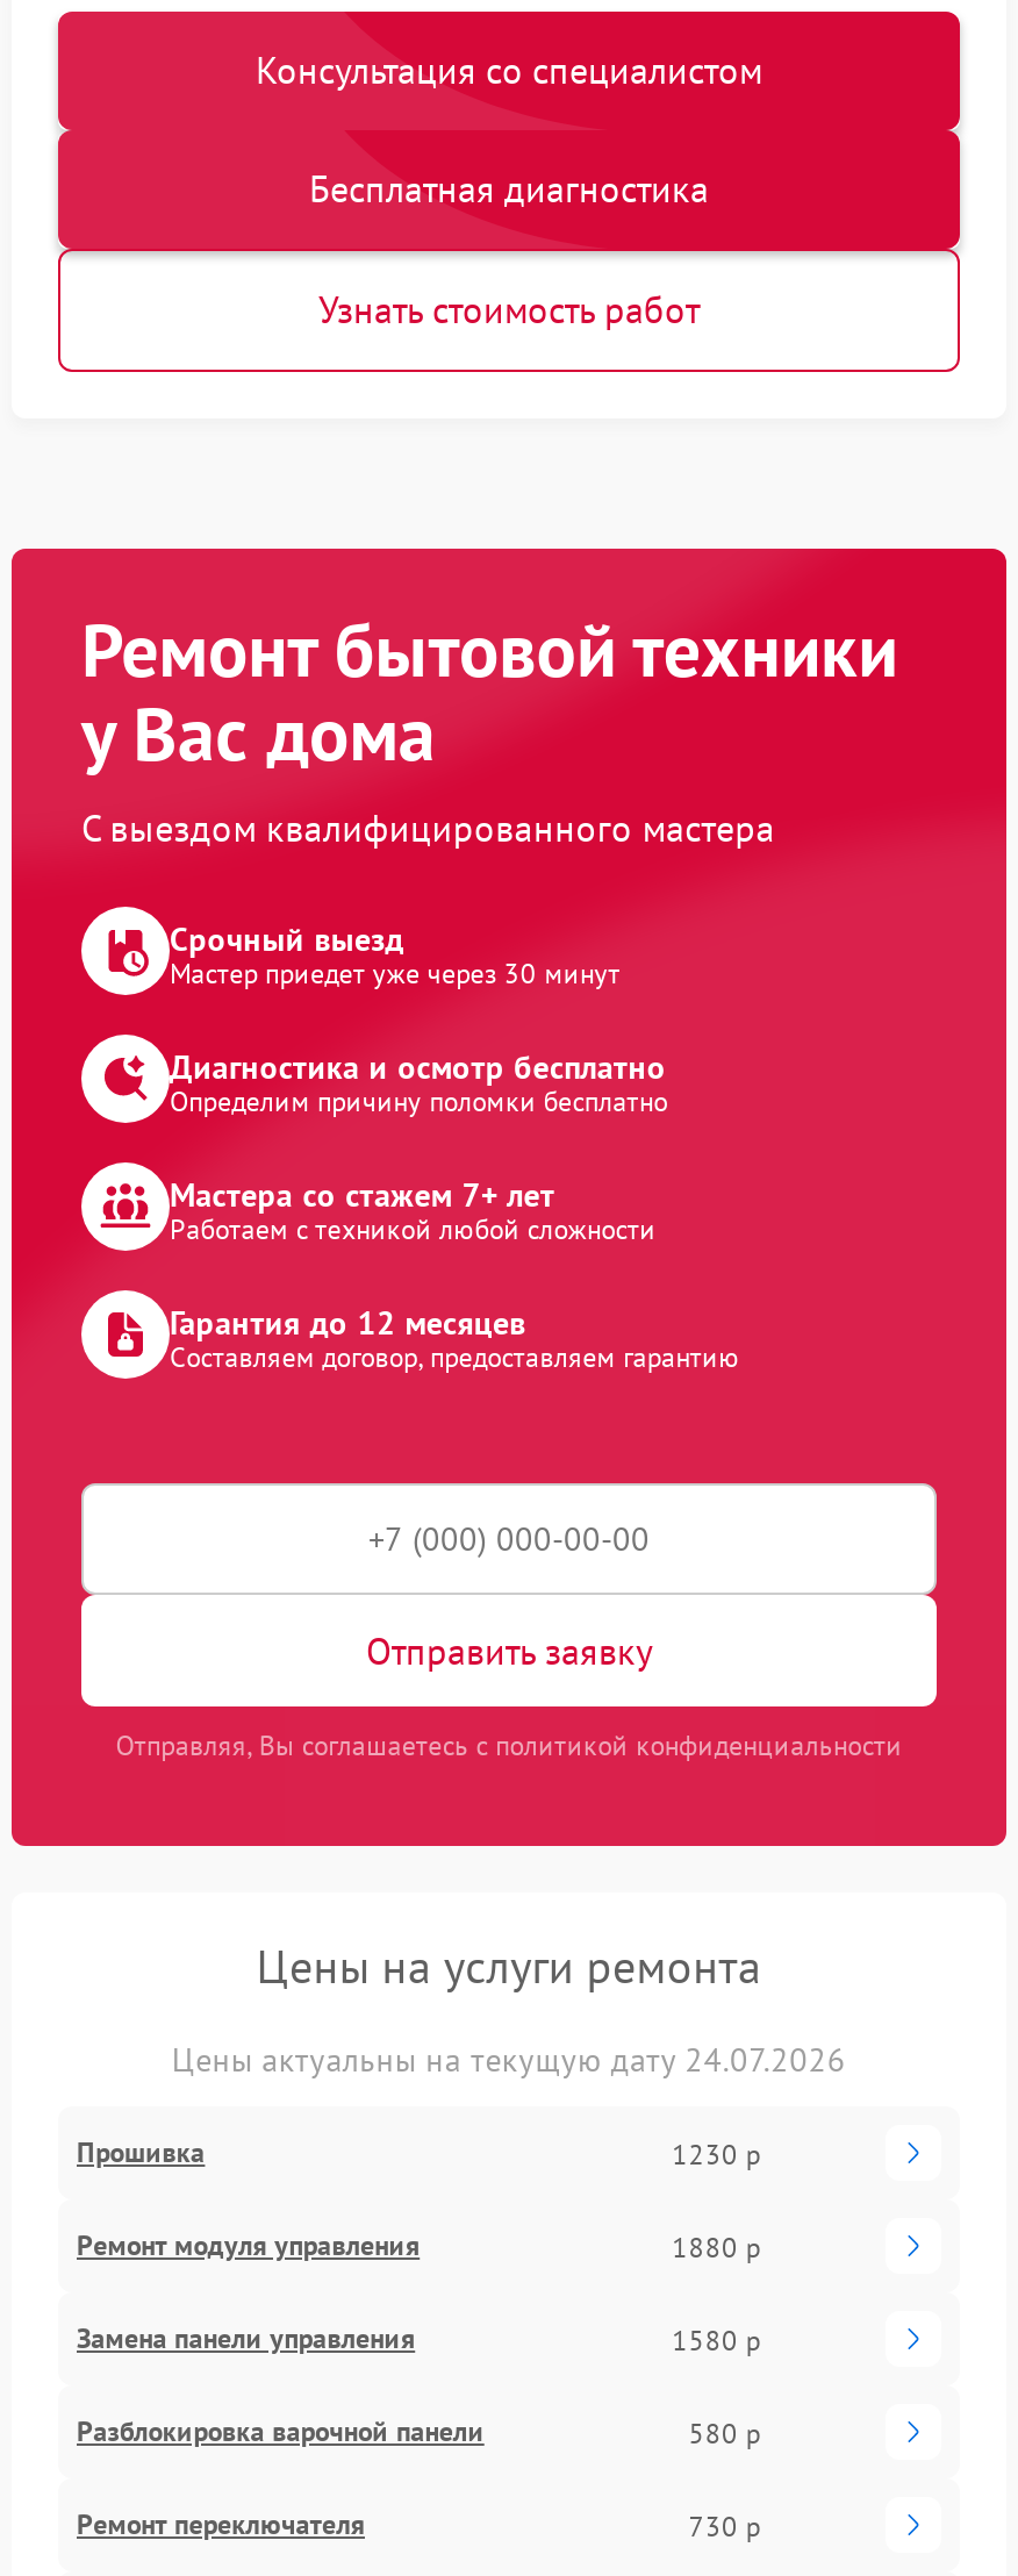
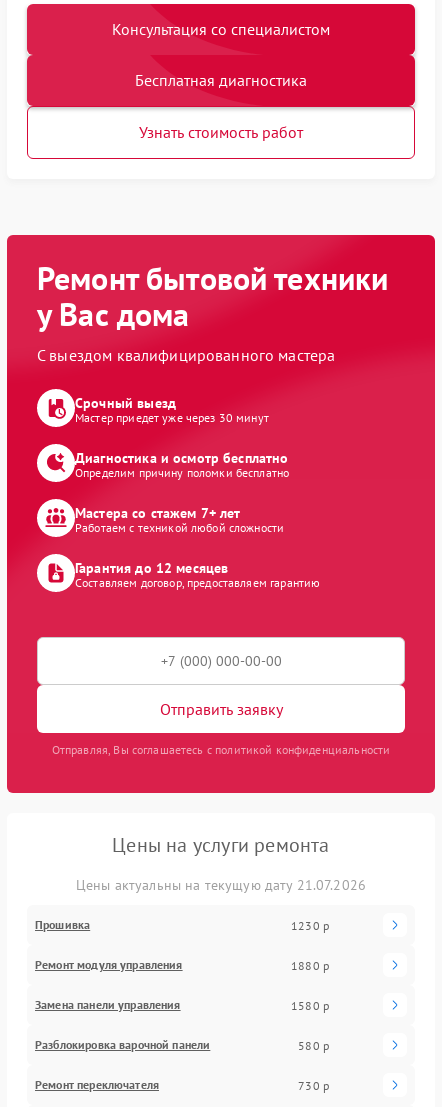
- Цены актуальны на текущую дату 24.07.2026
+ Цены актуальны на текущую дату 21.07.2026
